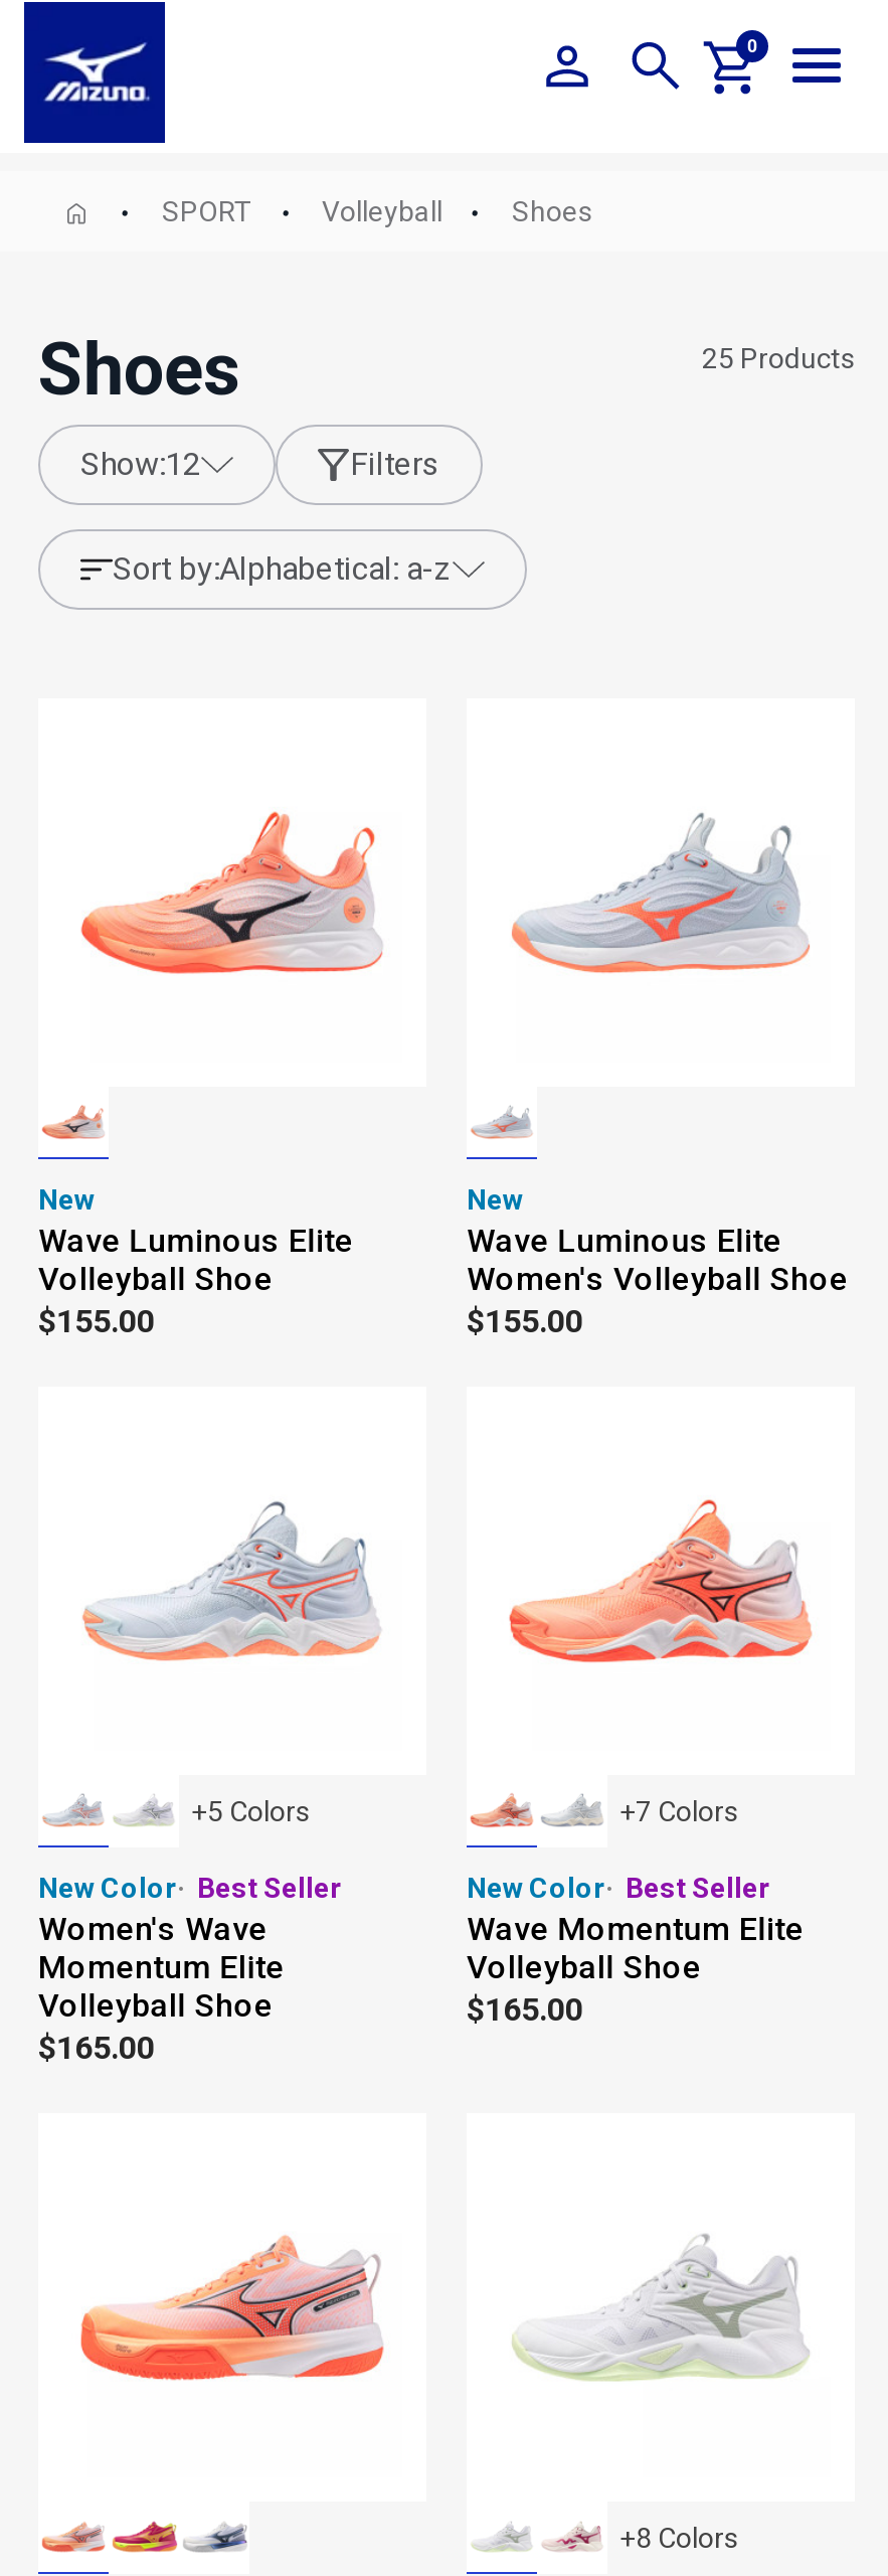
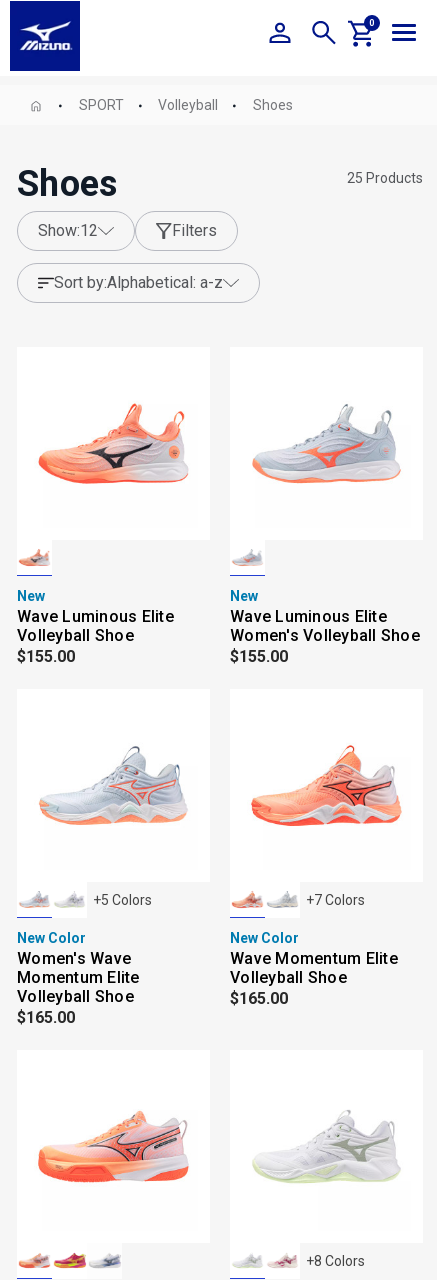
- Best Seller

- Best Seller
